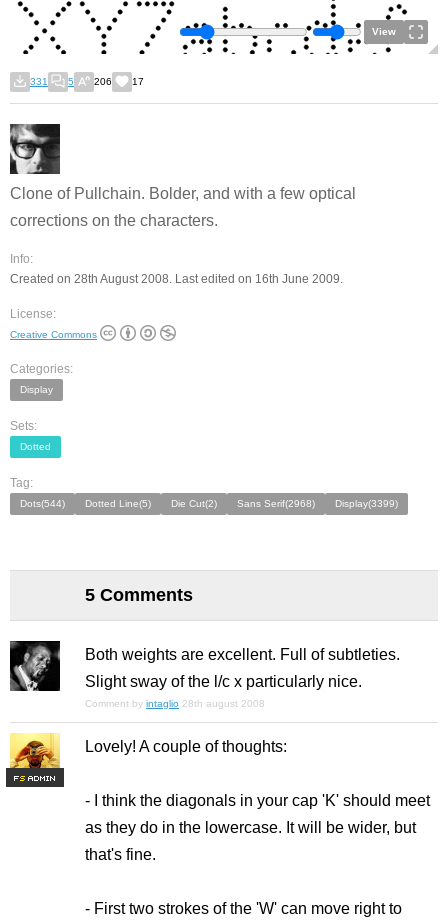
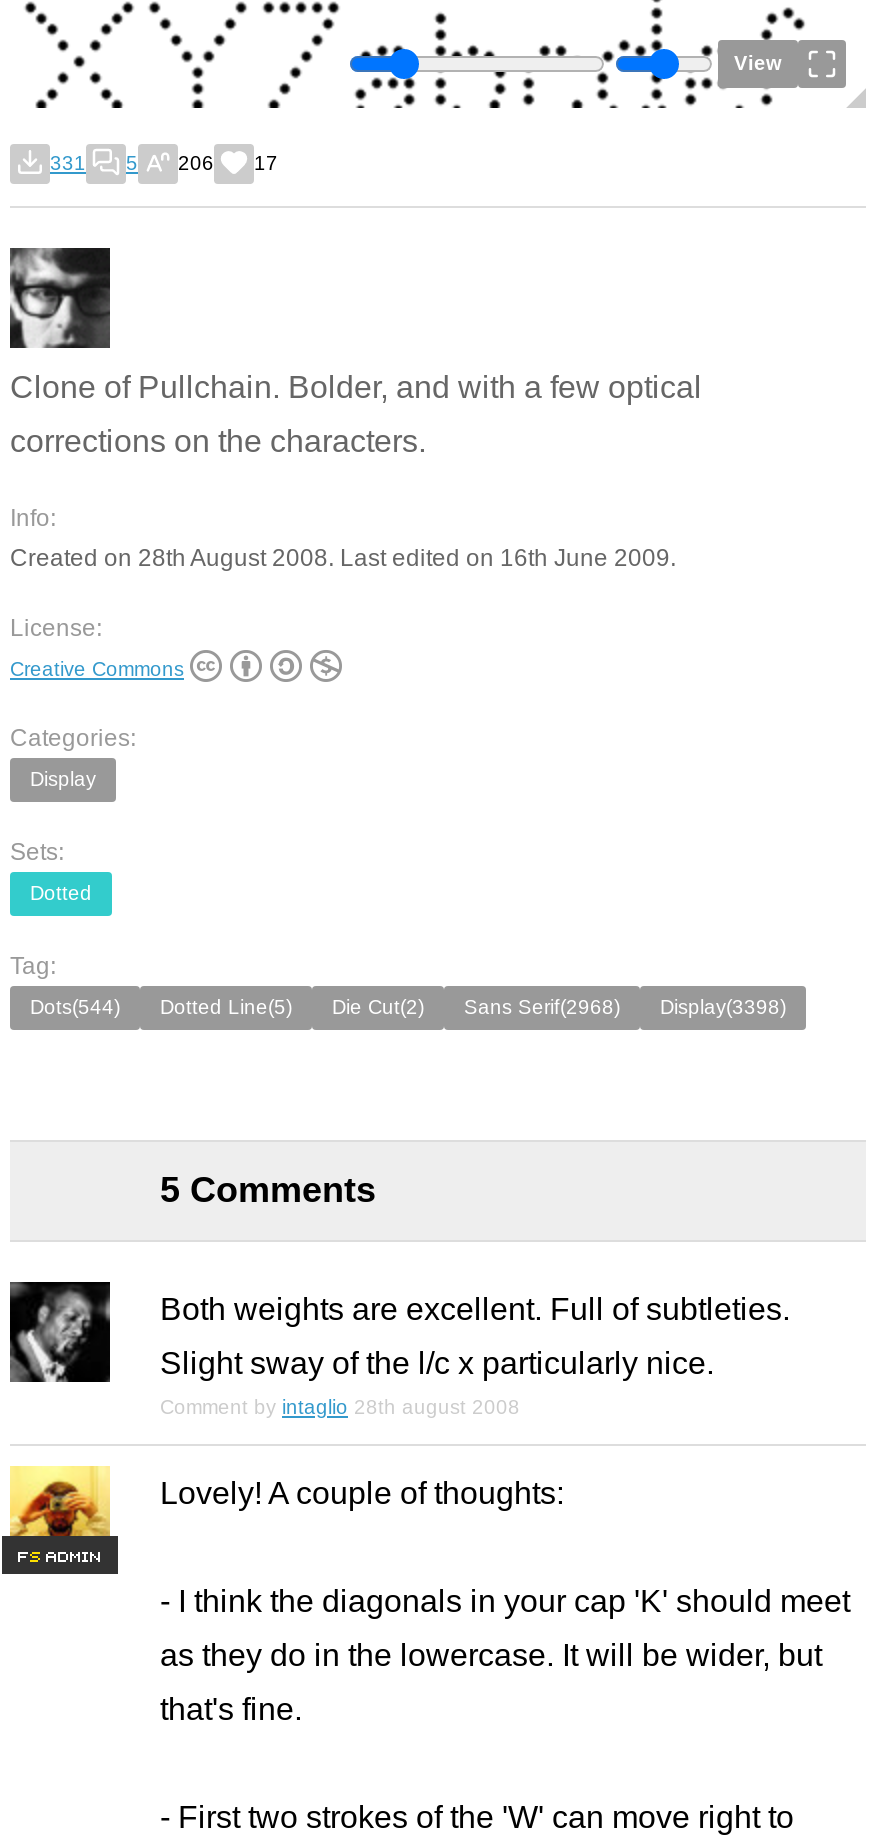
- Dots(544) Dotted Line(5) Die Cut(2) Sans Serif(2968) Display(3399)
+ Dots(544) Dotted Line(5) Die Cut(2) Sans Serif(2968) Display(3398)
